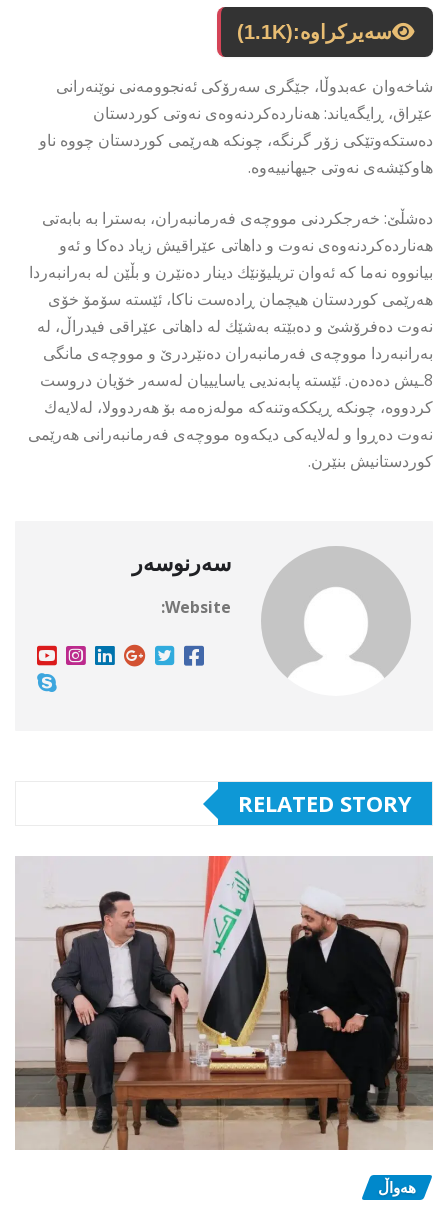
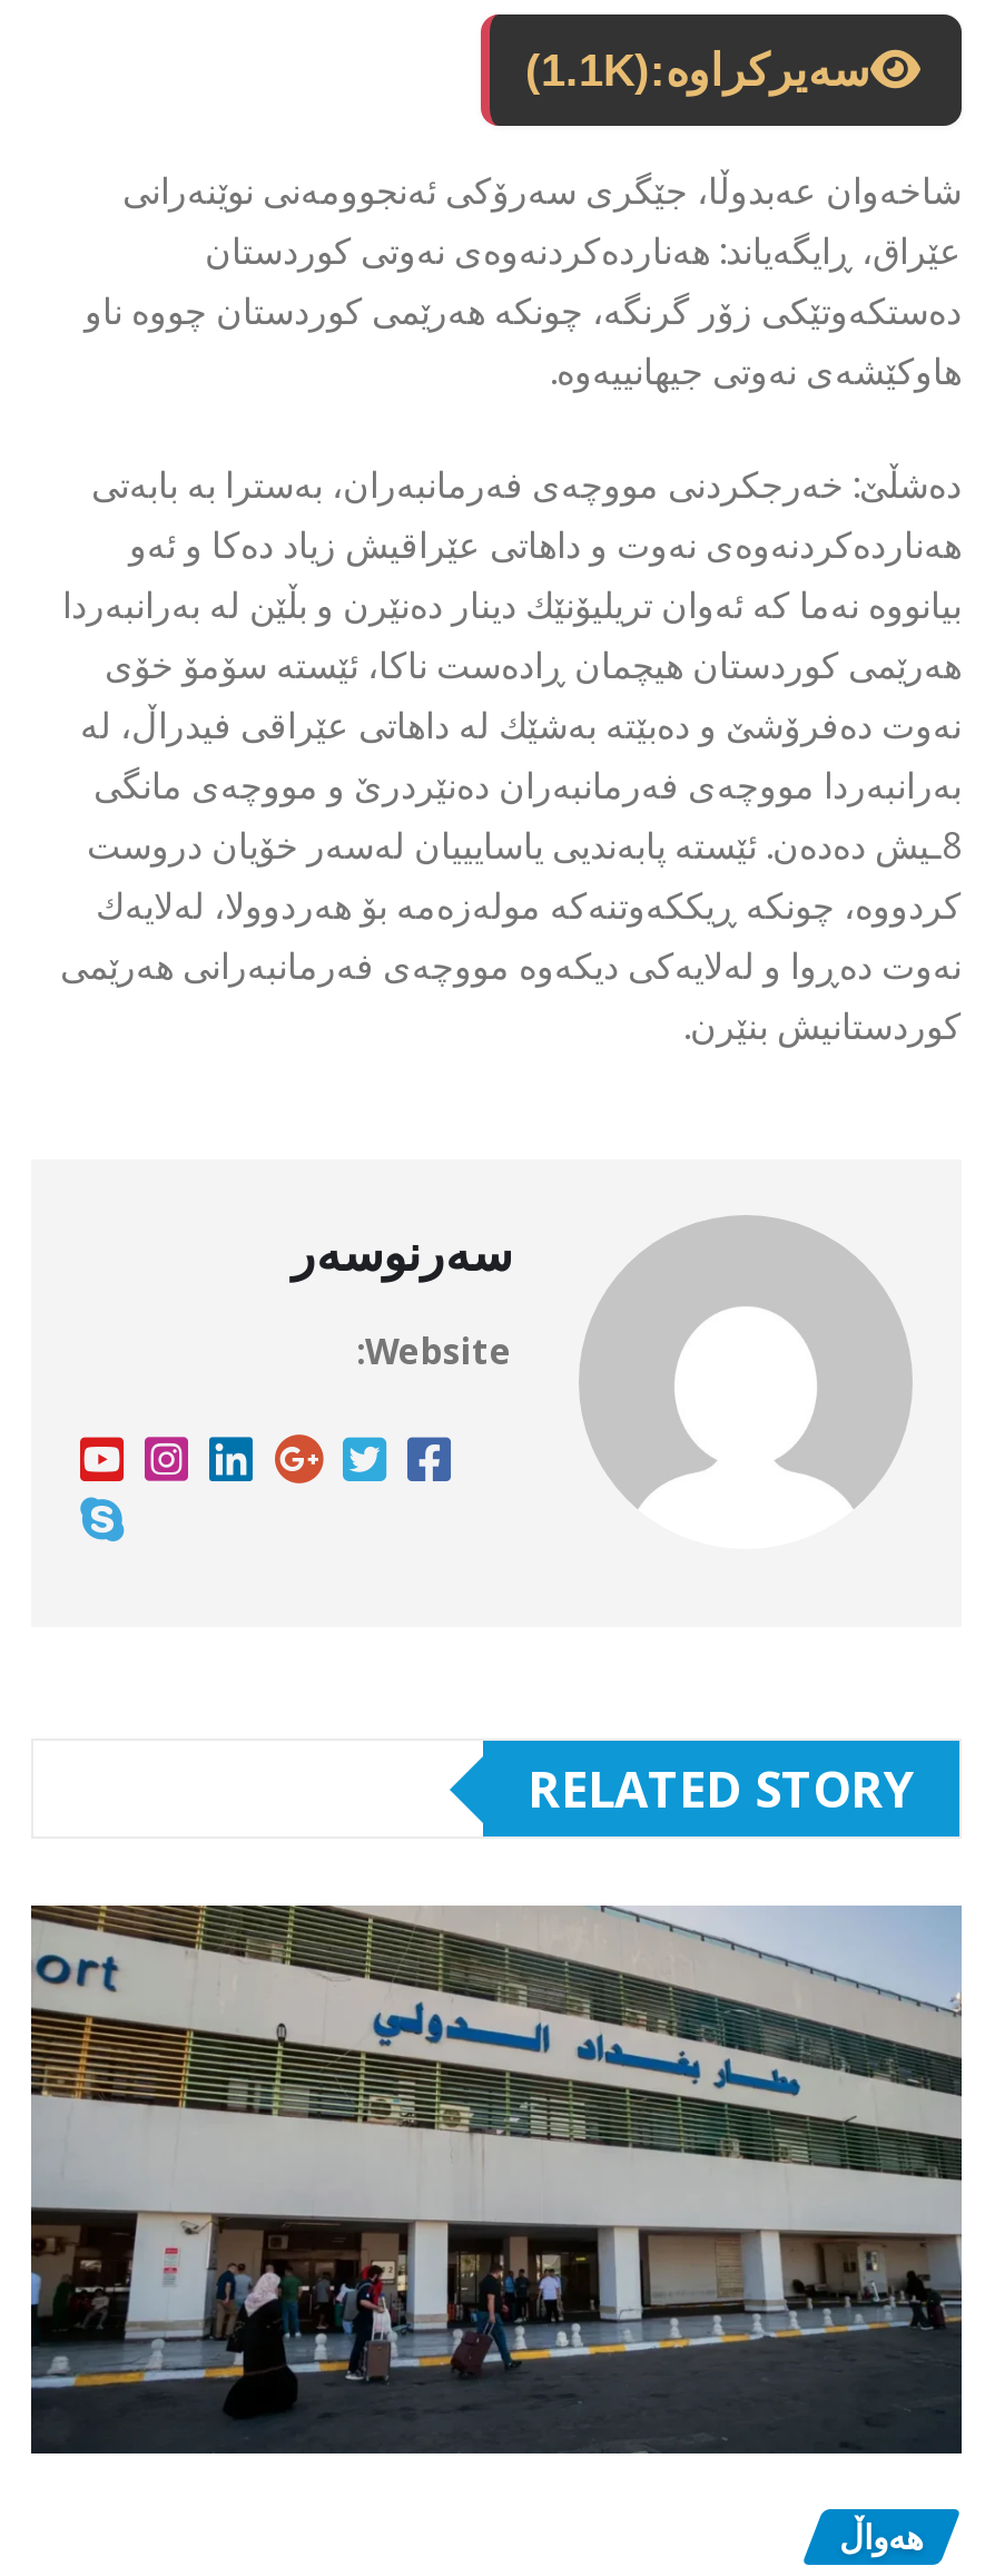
- [image]
+ [image]
